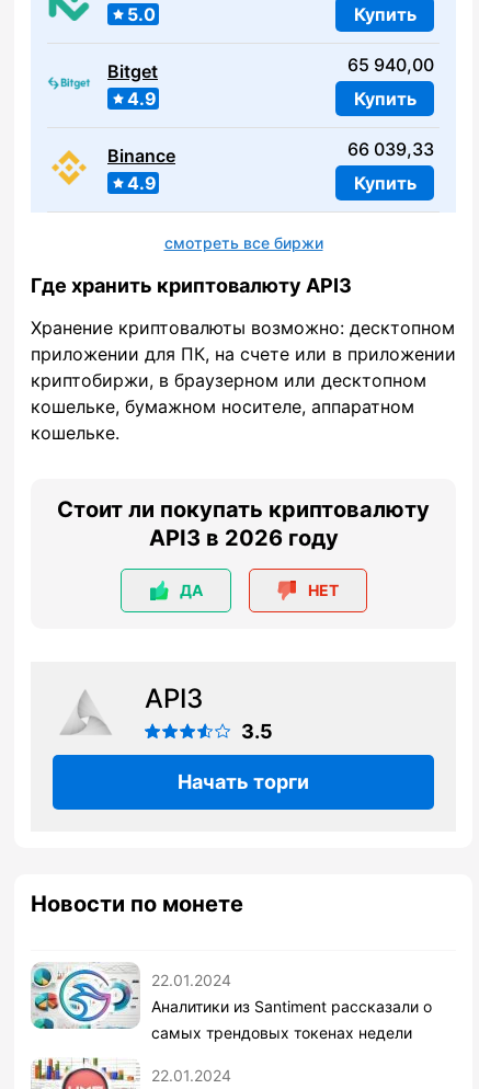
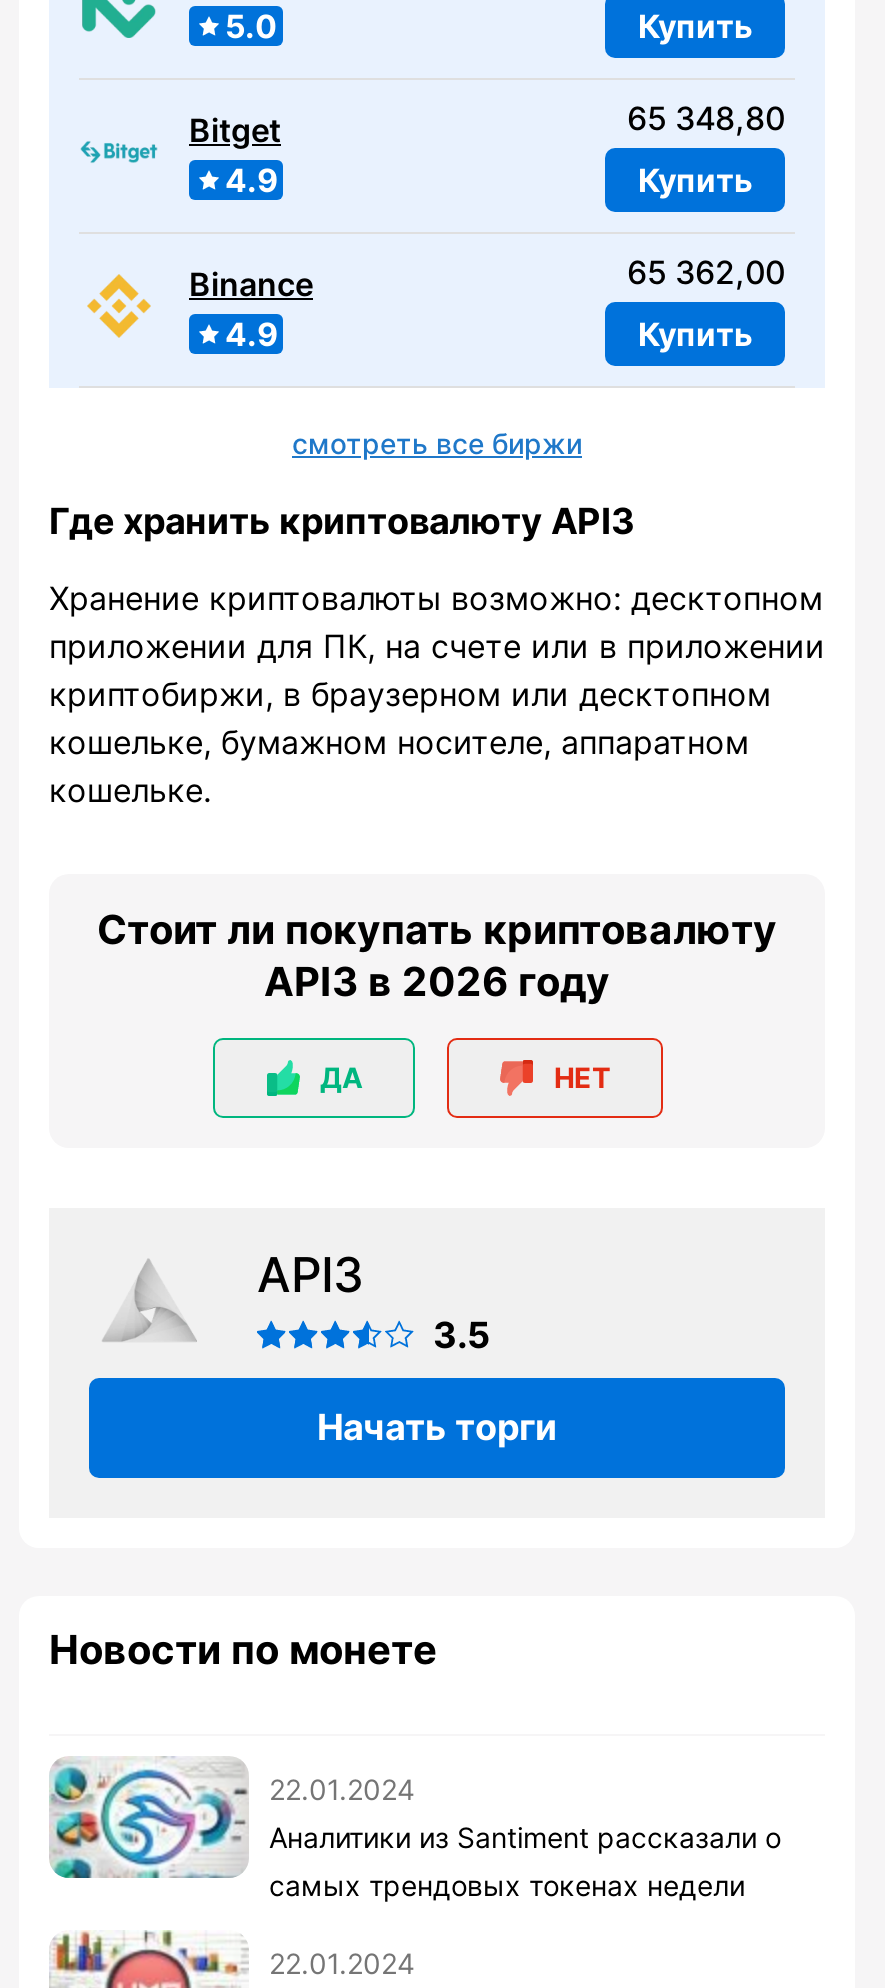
- 65 940,00
+ 65 348,80

- 66 039,33
+ 65 362,00
